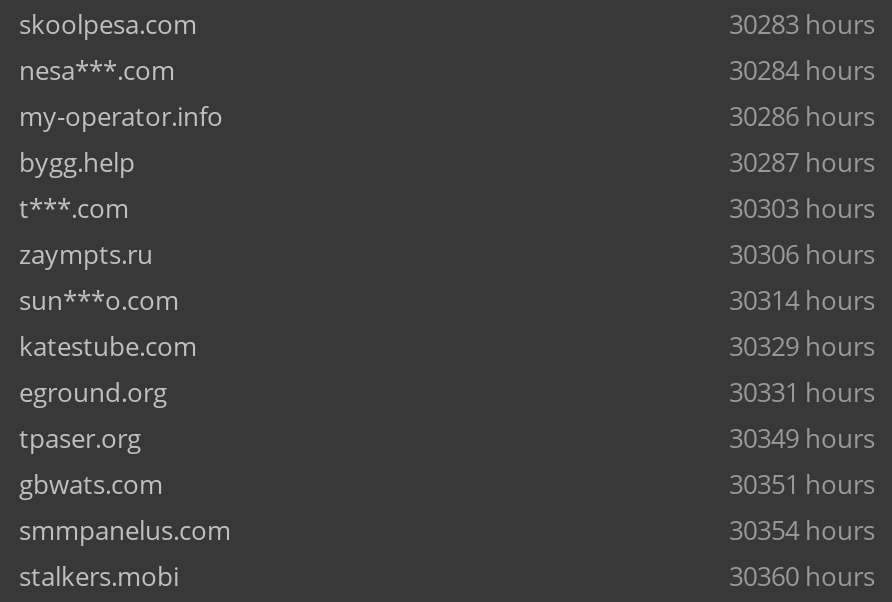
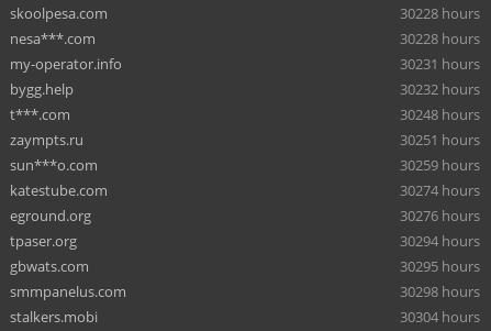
- 30283 hours
+ 30228 hours

- 30284 hours
+ 30228 hours

- 30286 hours
+ 30231 hours

- 30287 hours
+ 30232 hours

- 30303 hours
+ 30248 hours

- 30306 hours
+ 30251 hours

- 30314 hours
+ 30259 hours

- 30329 hours
+ 30274 hours

- 30331 hours
+ 30276 hours

- 30349 hours
+ 30294 hours

- 30351 hours
+ 30295 hours

- 30354 hours
+ 30298 hours

- 30360 hours
+ 30304 hours
